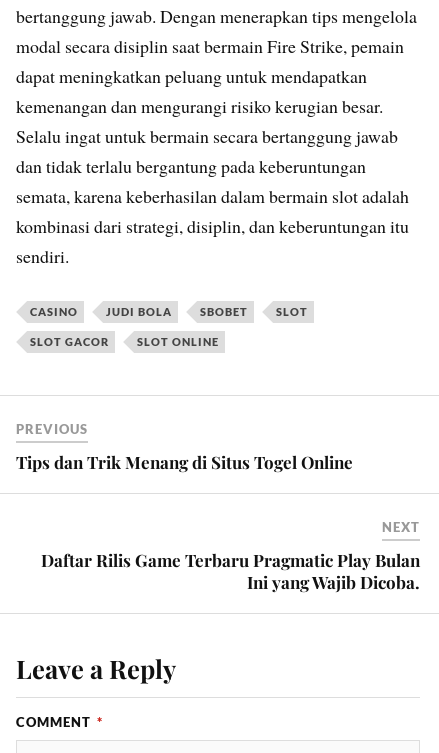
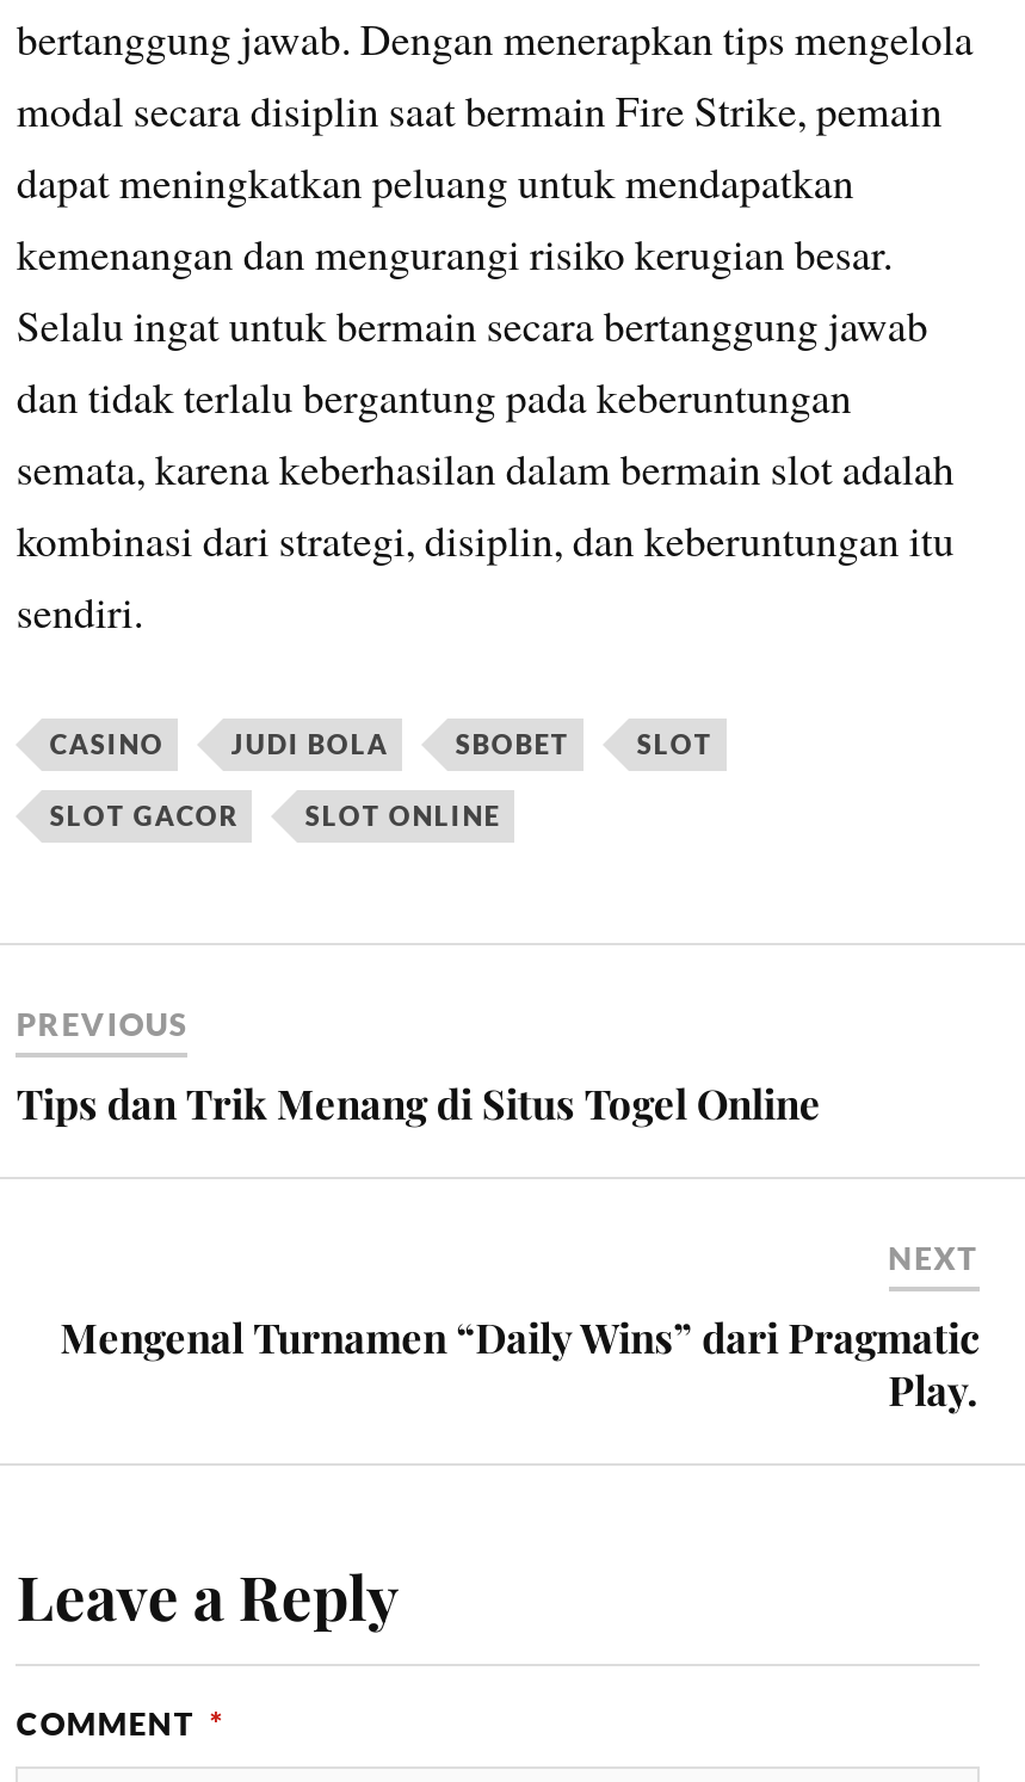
- Daftar Rilis Game Terbaru Pragmatic Play Bulan
- Ini yang Wajib Dicoba.
+ Mengenal Turnamen “Daily Wins” dari Pragmatic
+ Play.
